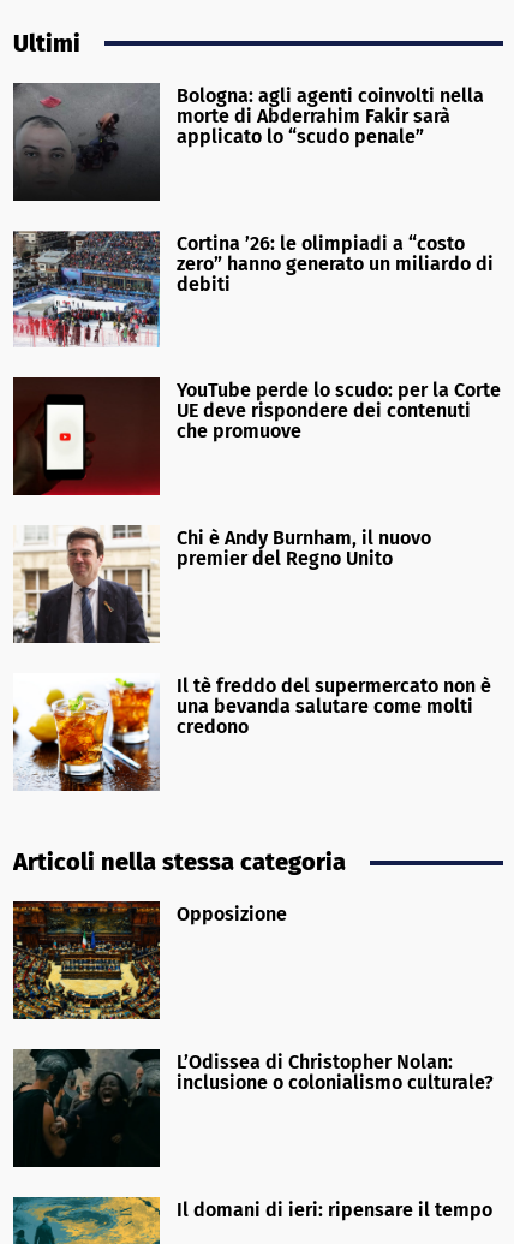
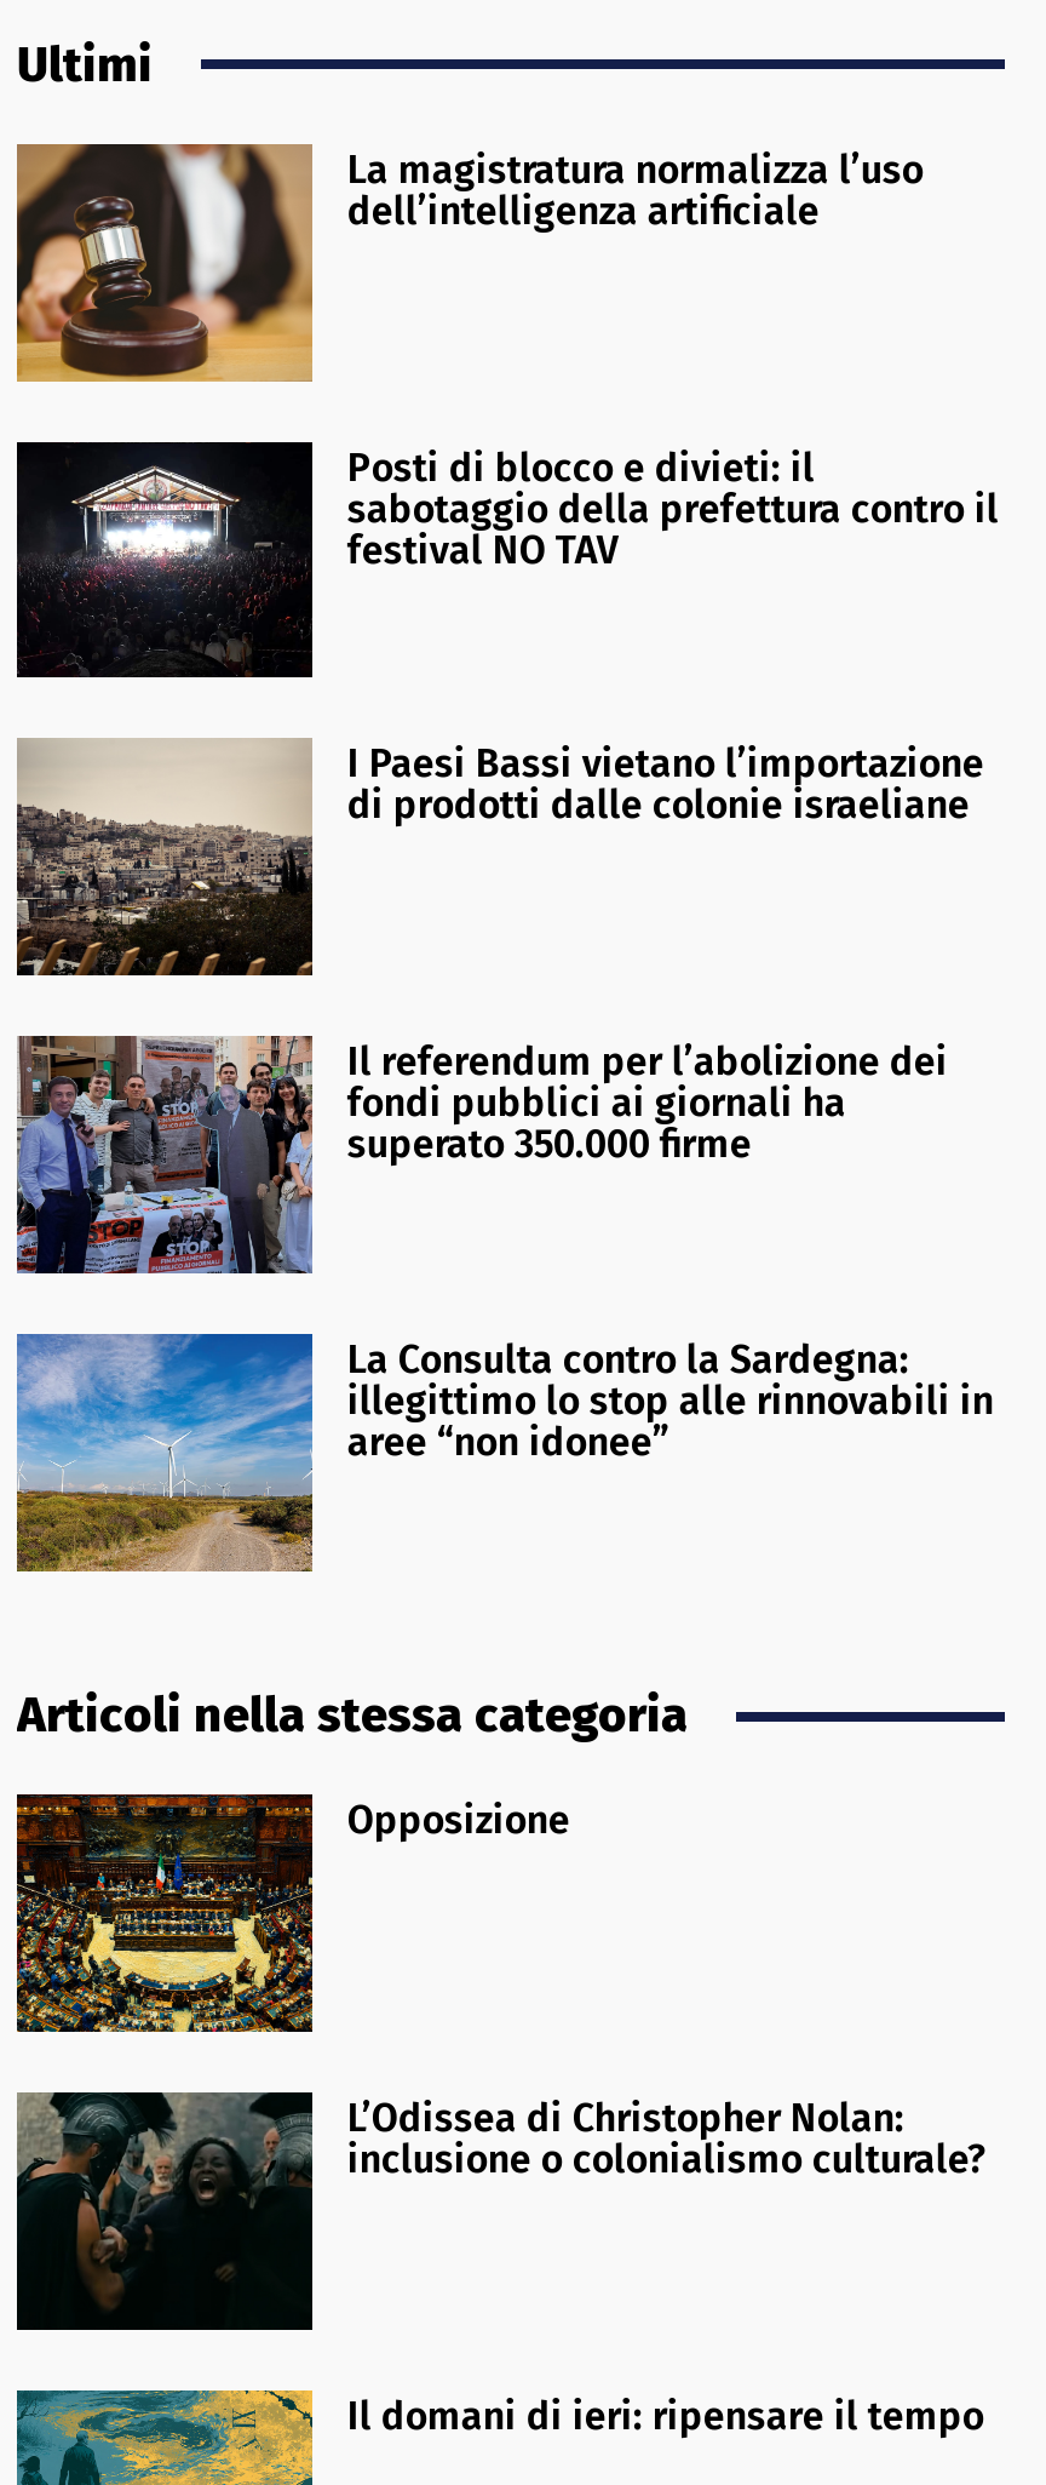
- [image]
- Bologna: agli agenti coinvolti nella
- morte di Abderrahim Fakir sarà
- applicato lo “scudo penale”
+ [image]
+ La magistratura normalizza l’uso
+ dell’intelligenza artificiale

- [image]
- Cortina ’26: le olimpiadi a “costo
- zero” hanno generato un miliardo di
- debiti
+ [image]
+ Posti di blocco e divieti: il
+ sabotaggio della prefettura contro il
+ festival NO TAV

- [image]
- YouTube perde lo scudo: per la Corte
- UE deve rispondere dei contenuti
- che promuove
+ [image]
+ I Paesi Bassi vietano l’importazione
+ di prodotti dalle colonie israeliane

- [image]
- Chi è Andy Burnham, il nuovo
- premier del Regno Unito
+ [image]
+ Il referendum per l’abolizione dei
+ fondi pubblici ai giornali ha
+ superato 350.000 firme

- [image]
- Il tè freddo del supermercato non è
- una bevanda salutare come molti
- credono
+ [image]
+ La Consulta contro la Sardegna:
+ illegittimo lo stop alle rinnovabili in
+ aree “non idonee”
